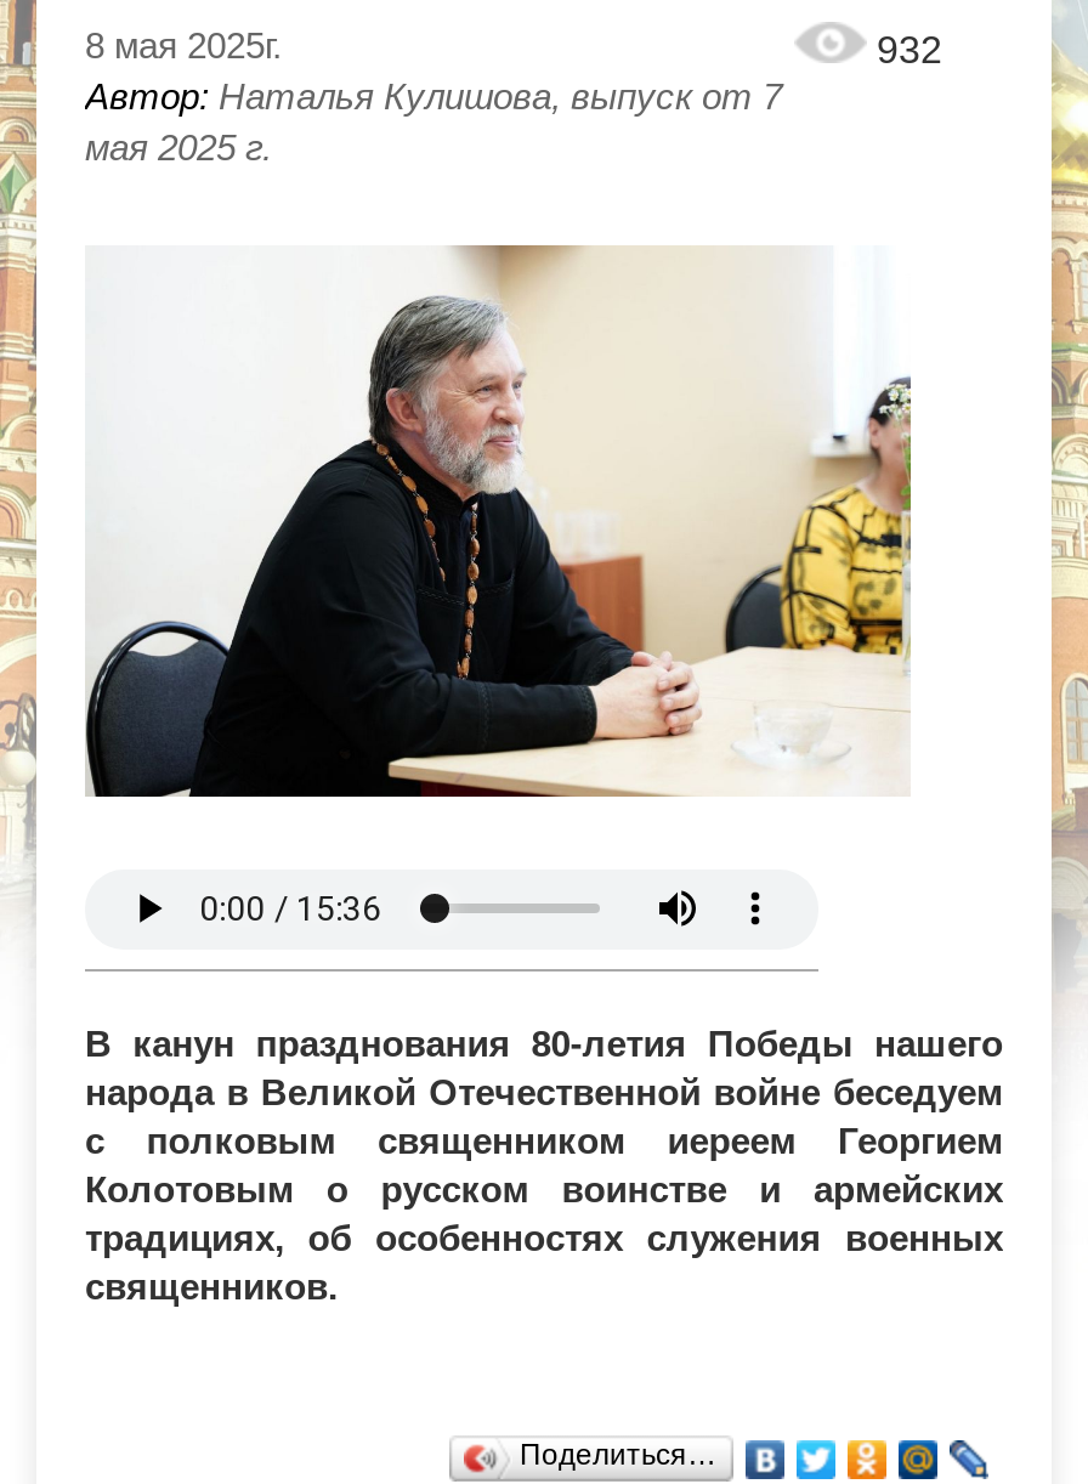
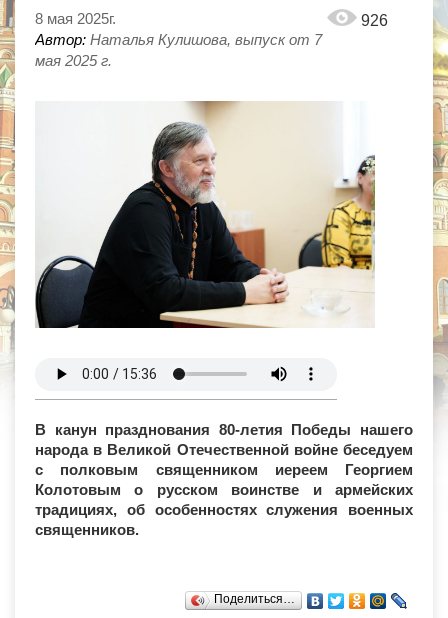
- 932
+ 926
